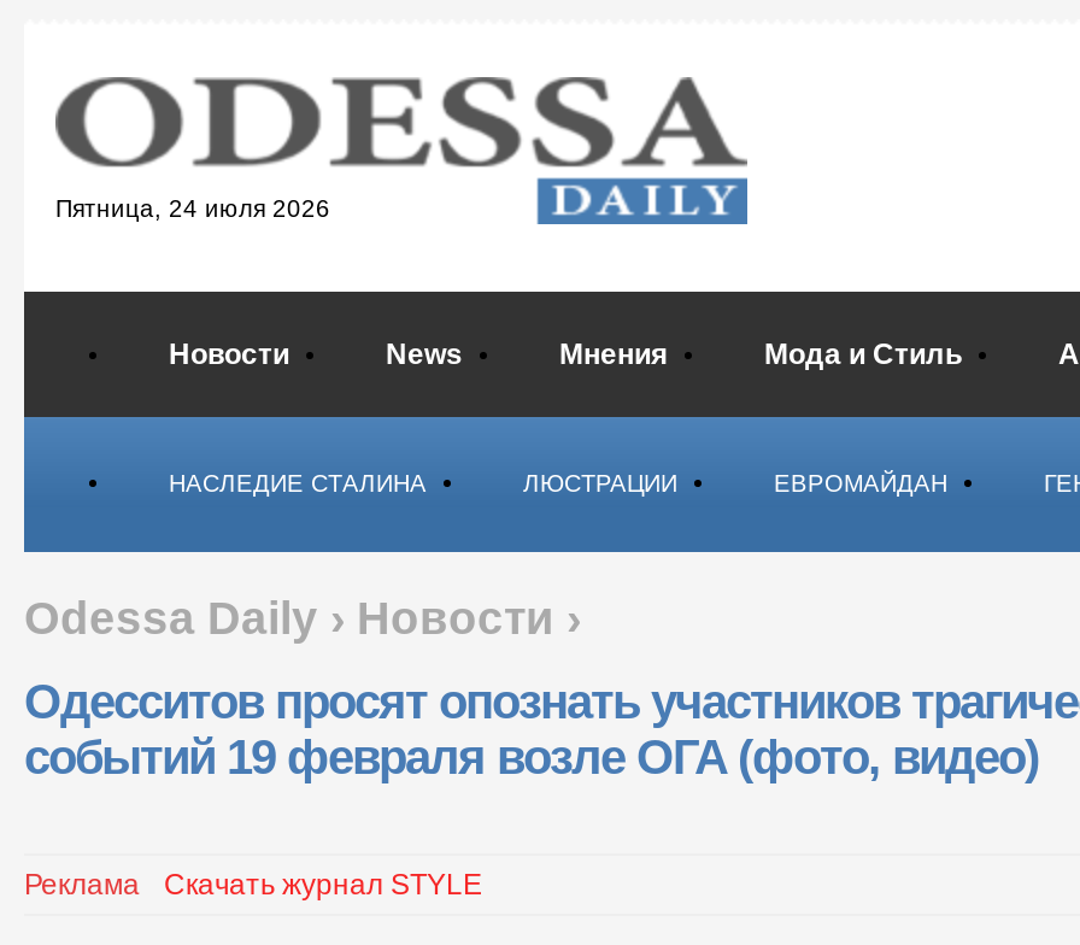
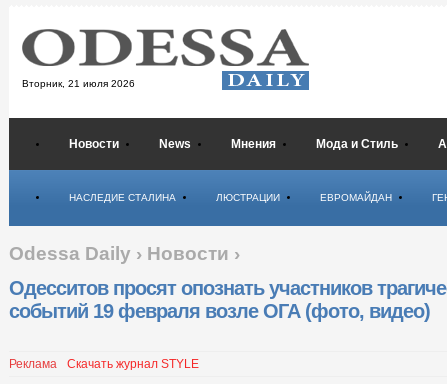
- Пятница, 24 июля 2026
+ Вторник, 21 июля 2026
